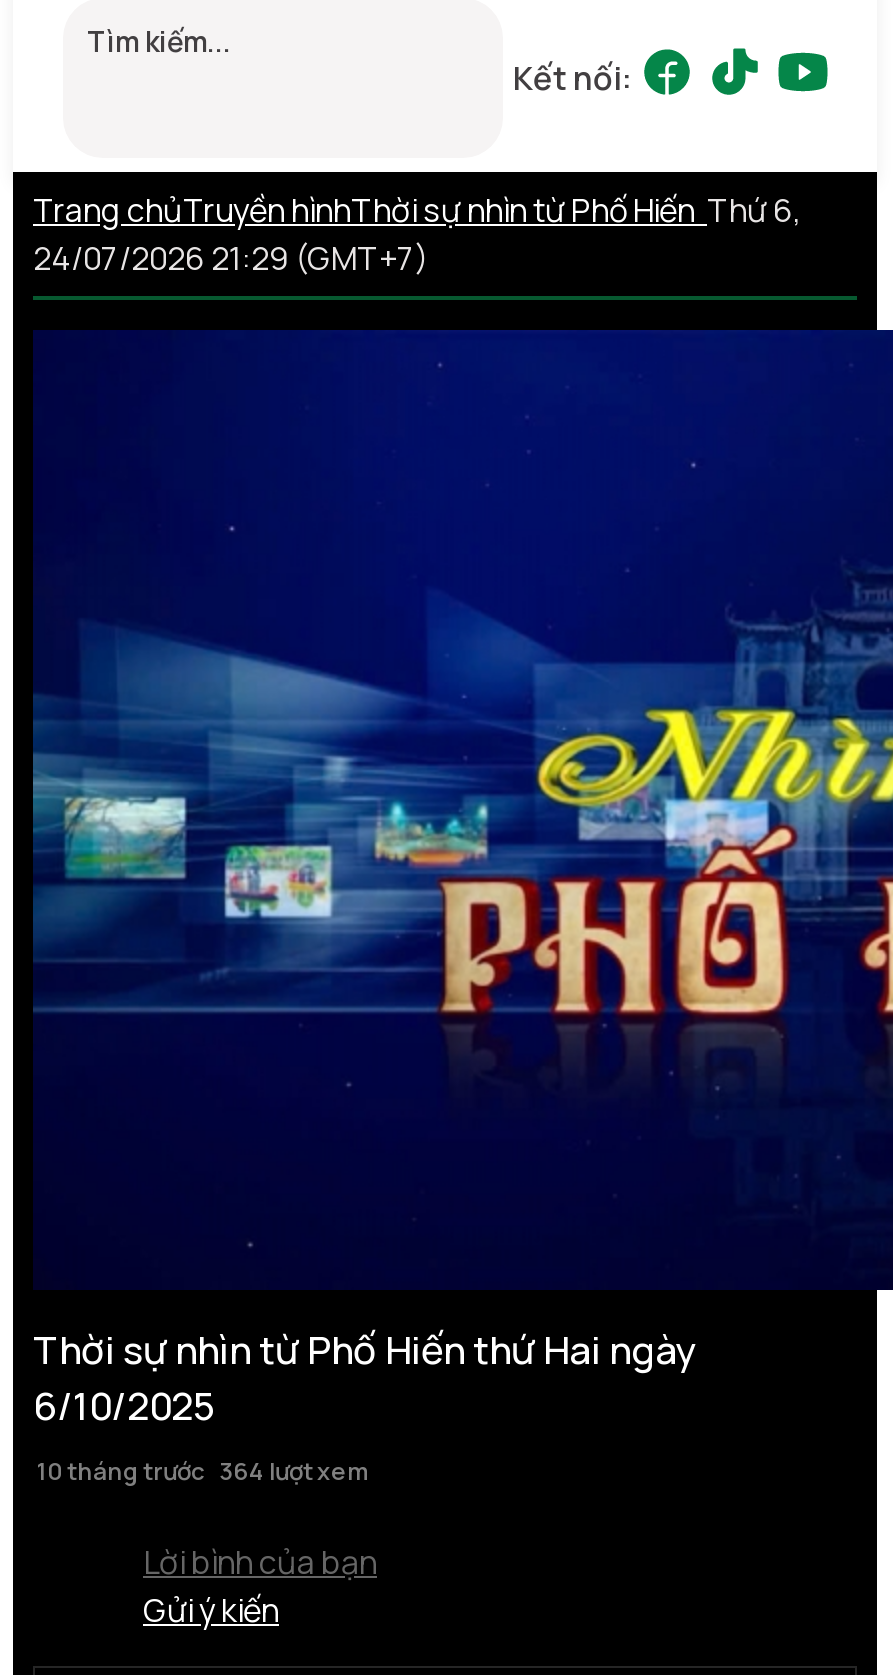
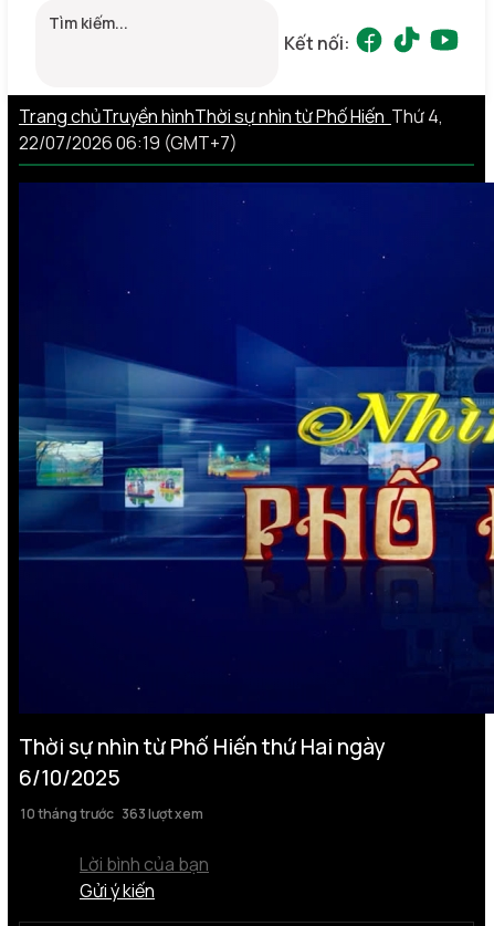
- Trang chủTruyền hìnhThời sự nhìn từ Phố Hiến Thứ 6,
+ Trang chủTruyền hìnhThời sự nhìn từ Phố Hiến Thứ 4,

- 24/07/2026 21:29 (GMT+7)
+ 22/07/2026 06:19 (GMT+7)

- 10 tháng trước 364 lượt xem
+ 10 tháng trước 363 lượt xem
